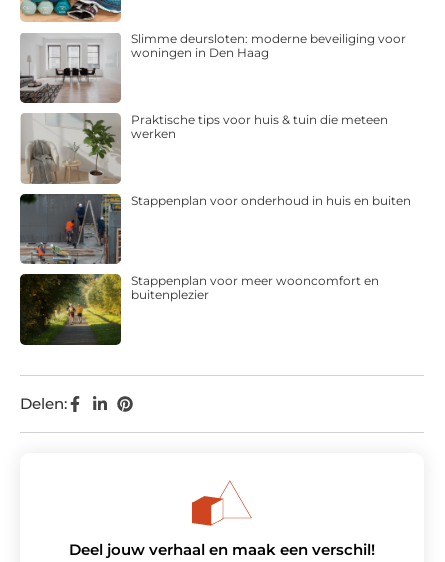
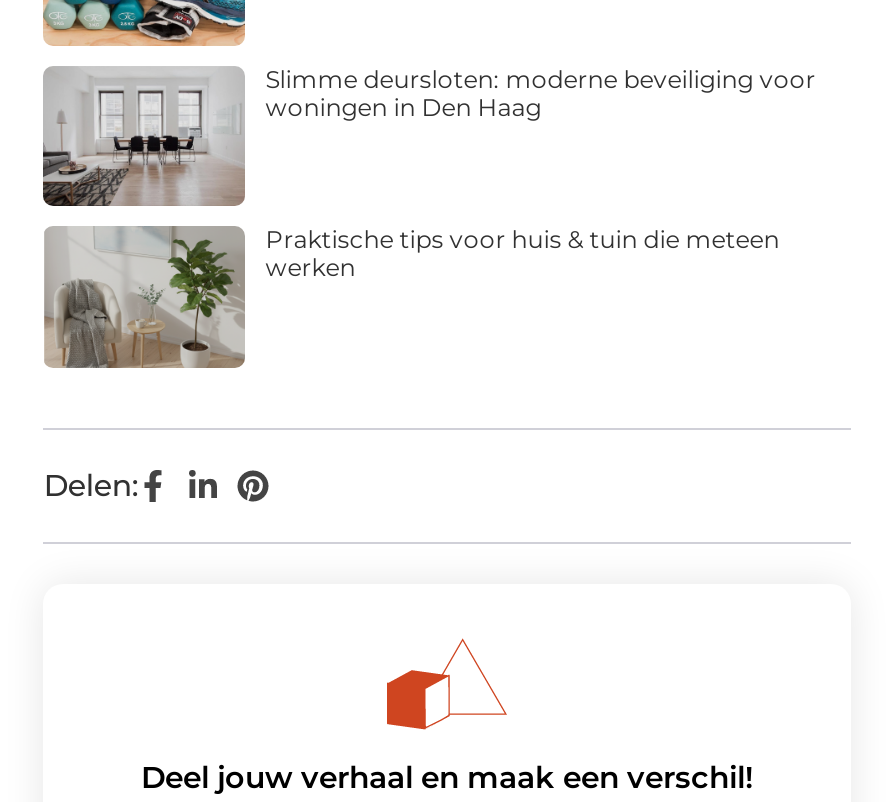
- [image]
- Stappenplan voor onderhoud in huis en buiten

- [image]
- Stappenplan voor meer wooncomfort en
- buitenplezier
